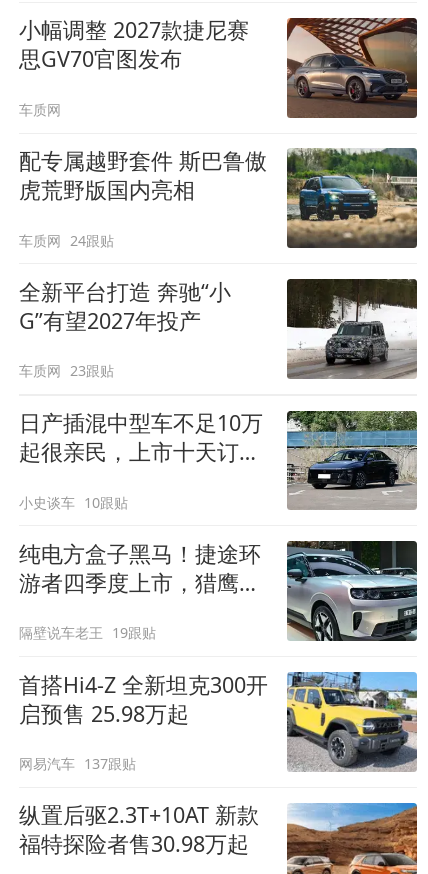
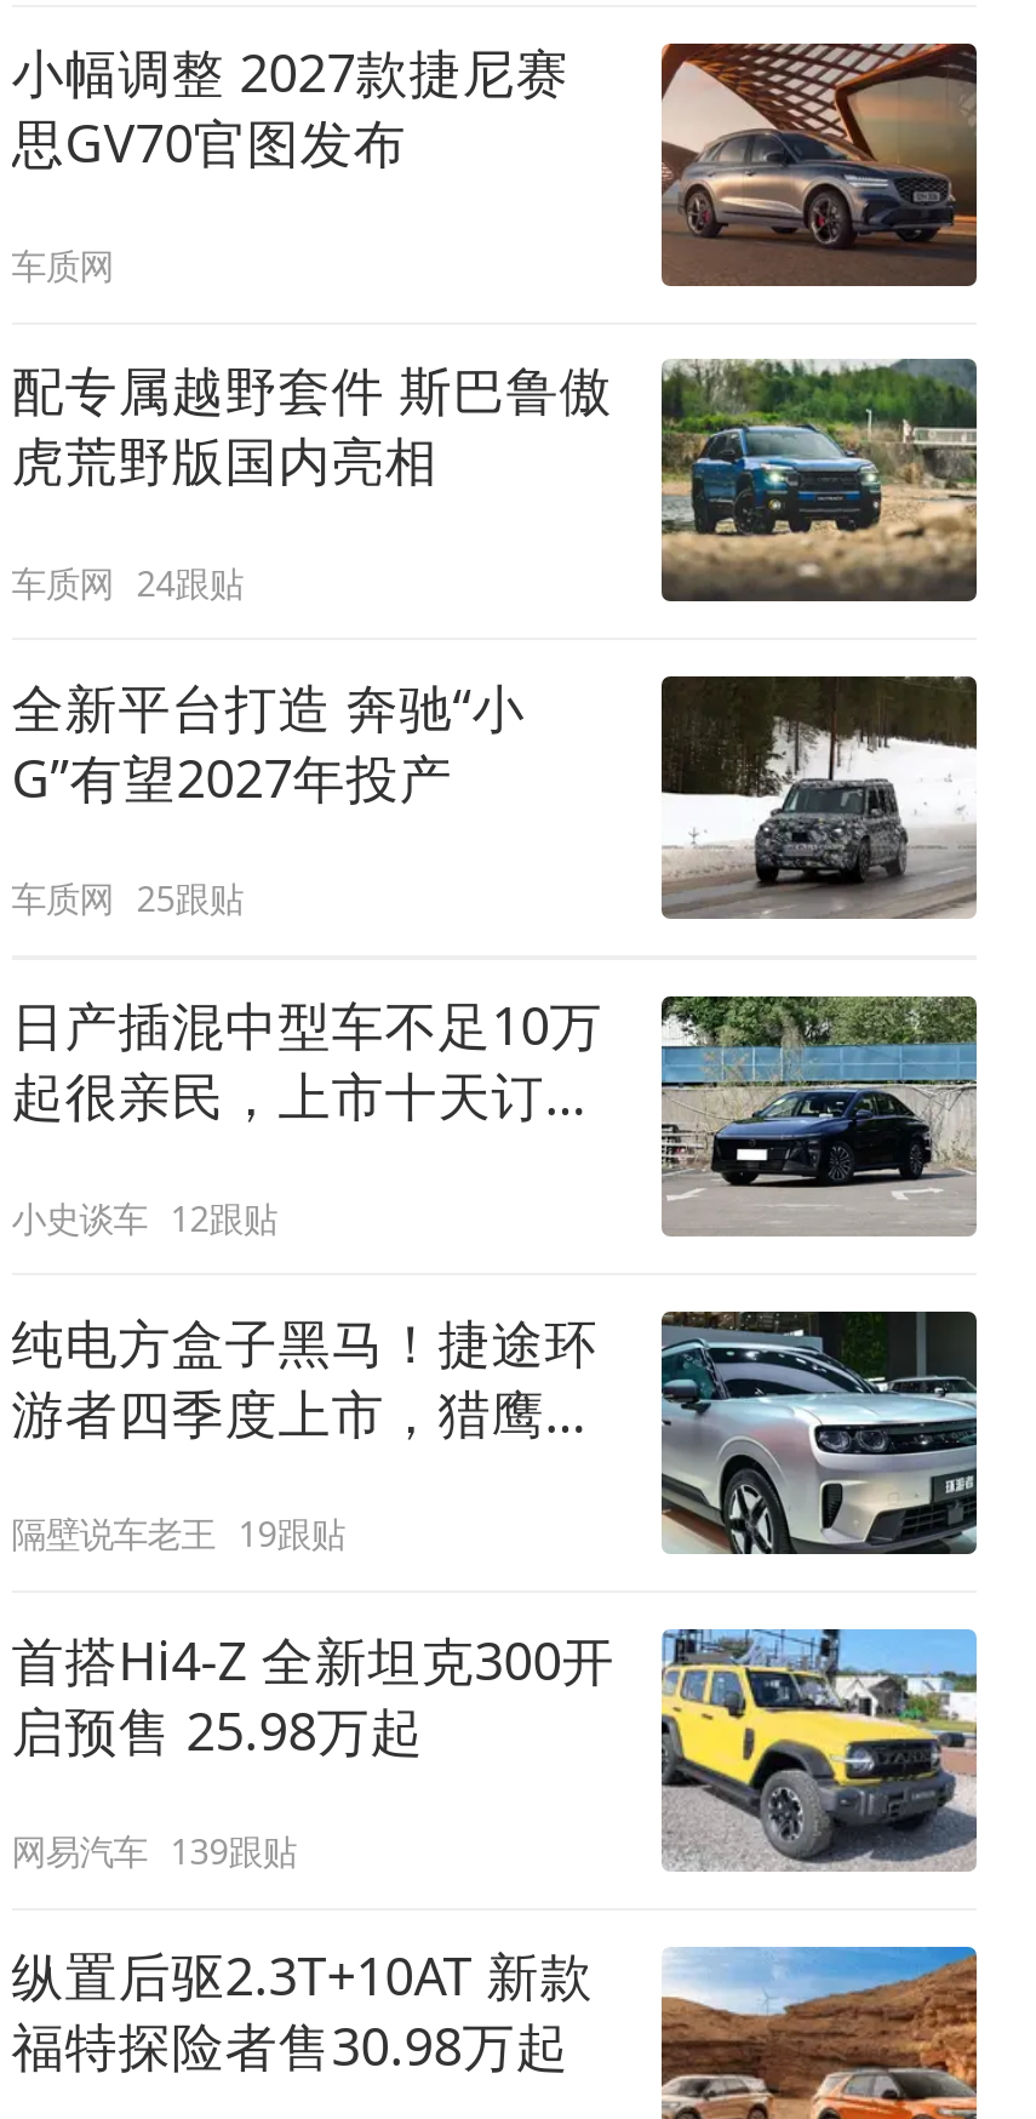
- 车质网 23跟贴
+ 车质网 25跟贴

- 小史谈车 10跟贴
+ 小史谈车 12跟贴

- 网易汽车 137跟贴
+ 网易汽车 139跟贴
